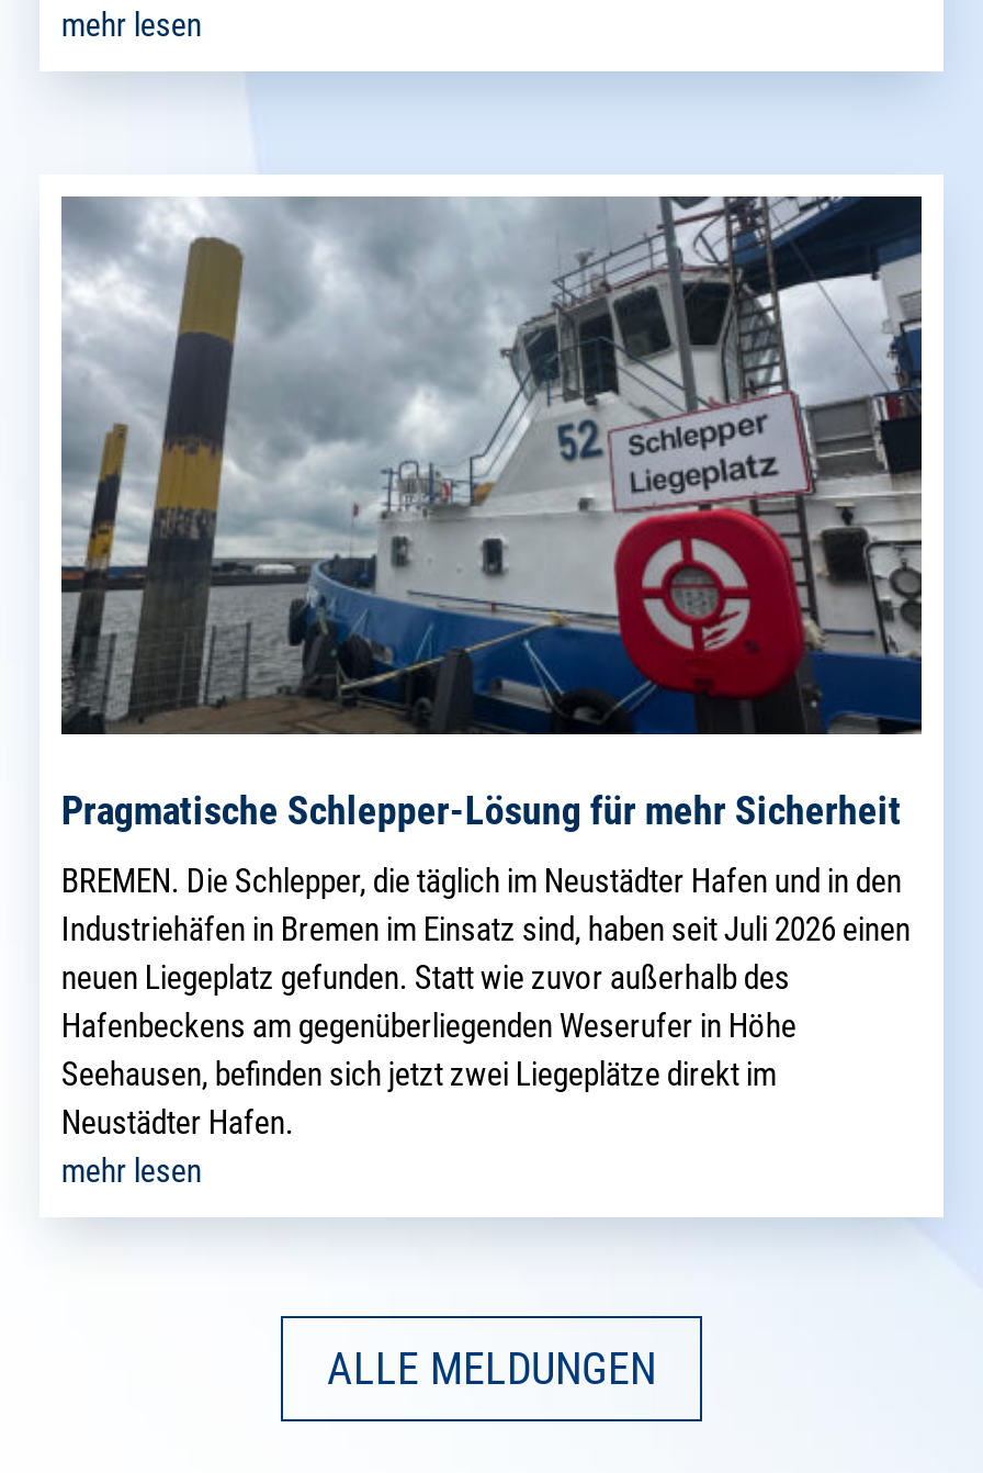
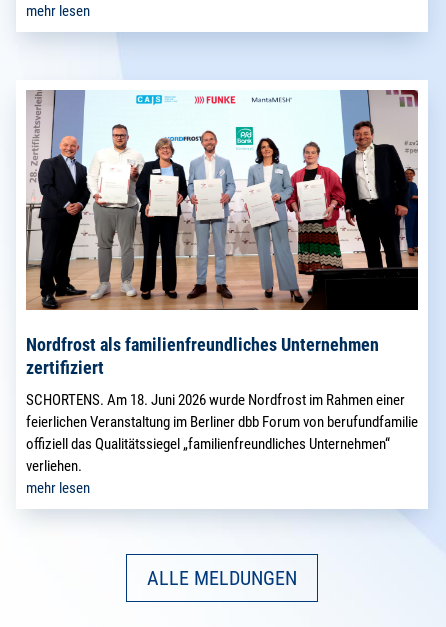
- [image]
- Pragmatische Schlepper-Lösung für mehr Sicherheit
+ [image]
+ Nordfrost als familienfreundliches Unternehmen
+ zertifiziert

- BREMEN. Die Schlepper, die täglich im Neustädter Hafen und in den
- Industriehäfen in Bremen im Einsatz sind, haben seit Juli 2026 einen
- neuen Liegeplatz gefunden. Statt wie zuvor außerhalb des
- Hafenbeckens am gegenüberliegenden Weserufer in Höhe
- Seehausen, befinden sich jetzt zwei Liegeplätze direkt im
- Neustädter Hafen.
+ SCHORTENS. Am 18. Juni 2026 wurde Nordfrost im Rahmen einer
+ feierlichen Veranstaltung im Berliner dbb Forum von berufundfamilie
+ offiziell das Qualitätssiegel „familienfreundliches Unternehmen“
+ verliehen.
